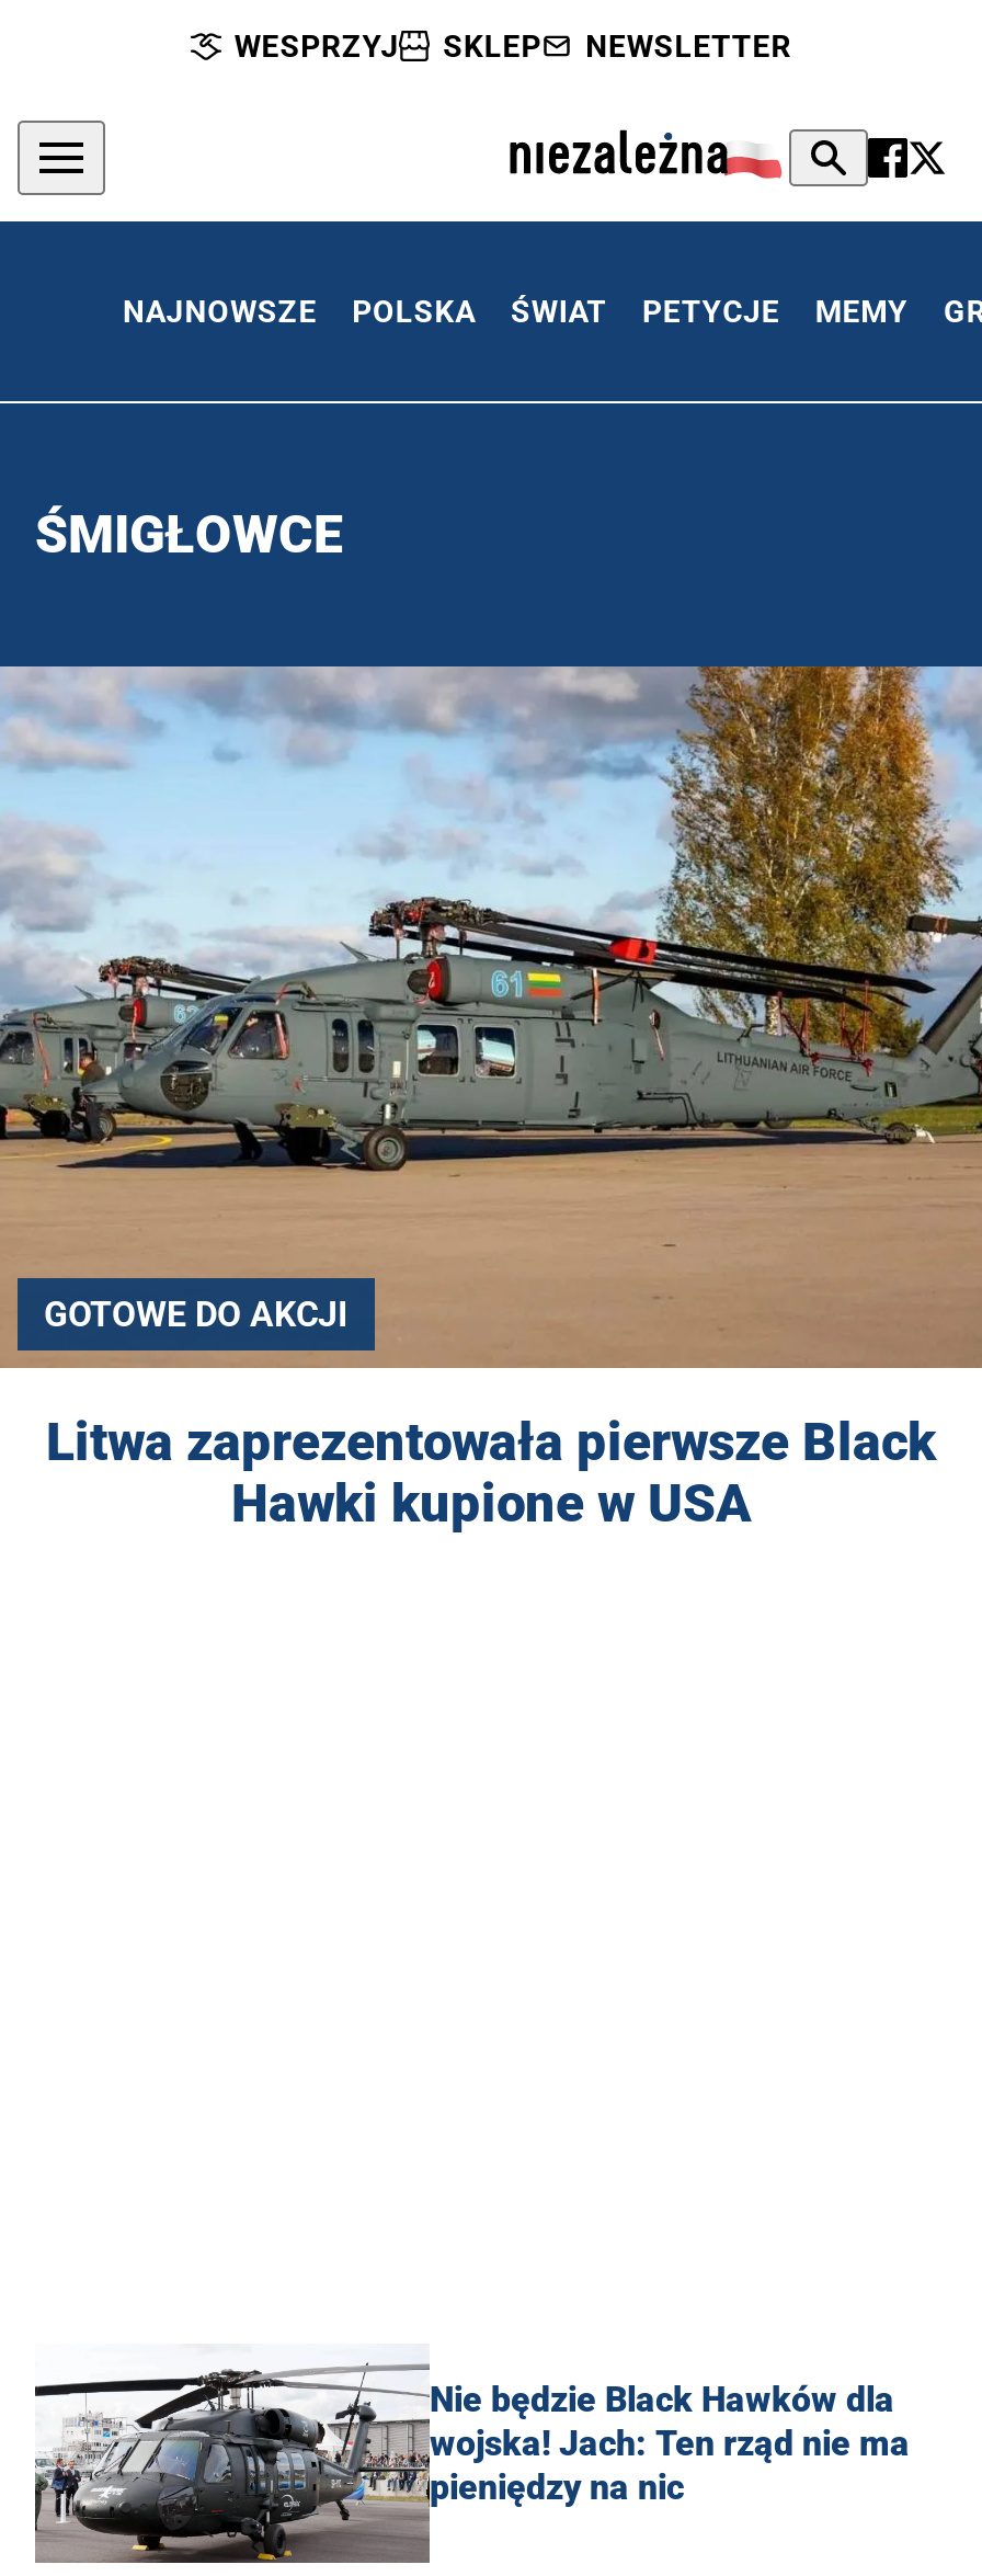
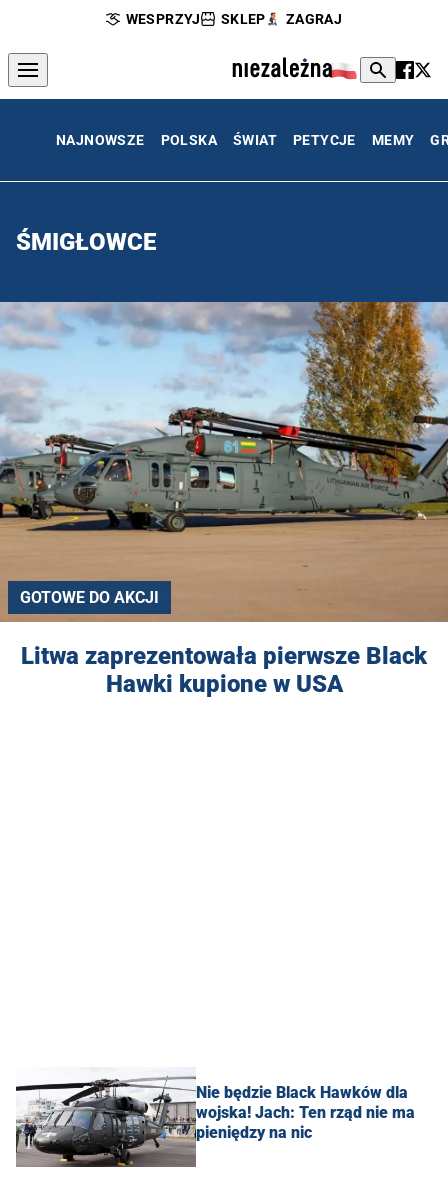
- NEWSLETTER
+ ZAGRAJ
